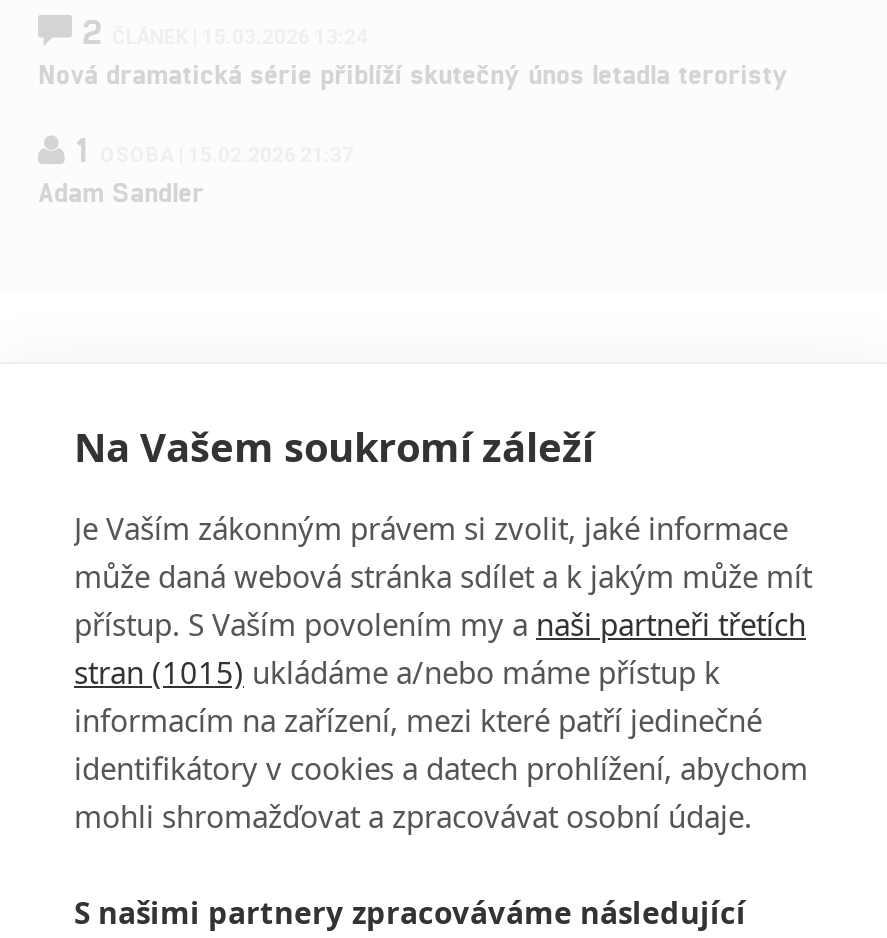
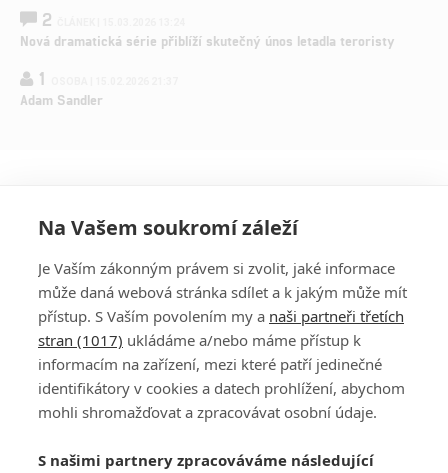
- stran (1015) ukládáme a/nebo máme přístup k
+ stran (1017) ukládáme a/nebo máme přístup k
